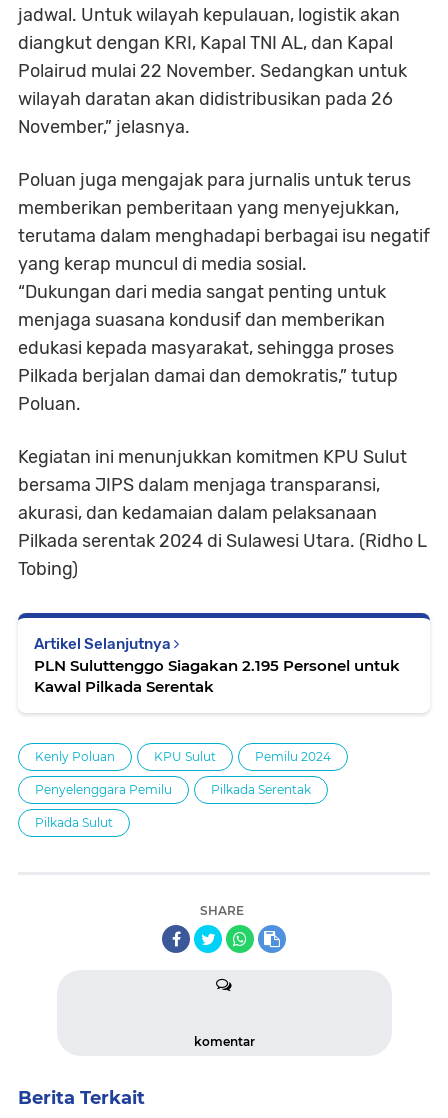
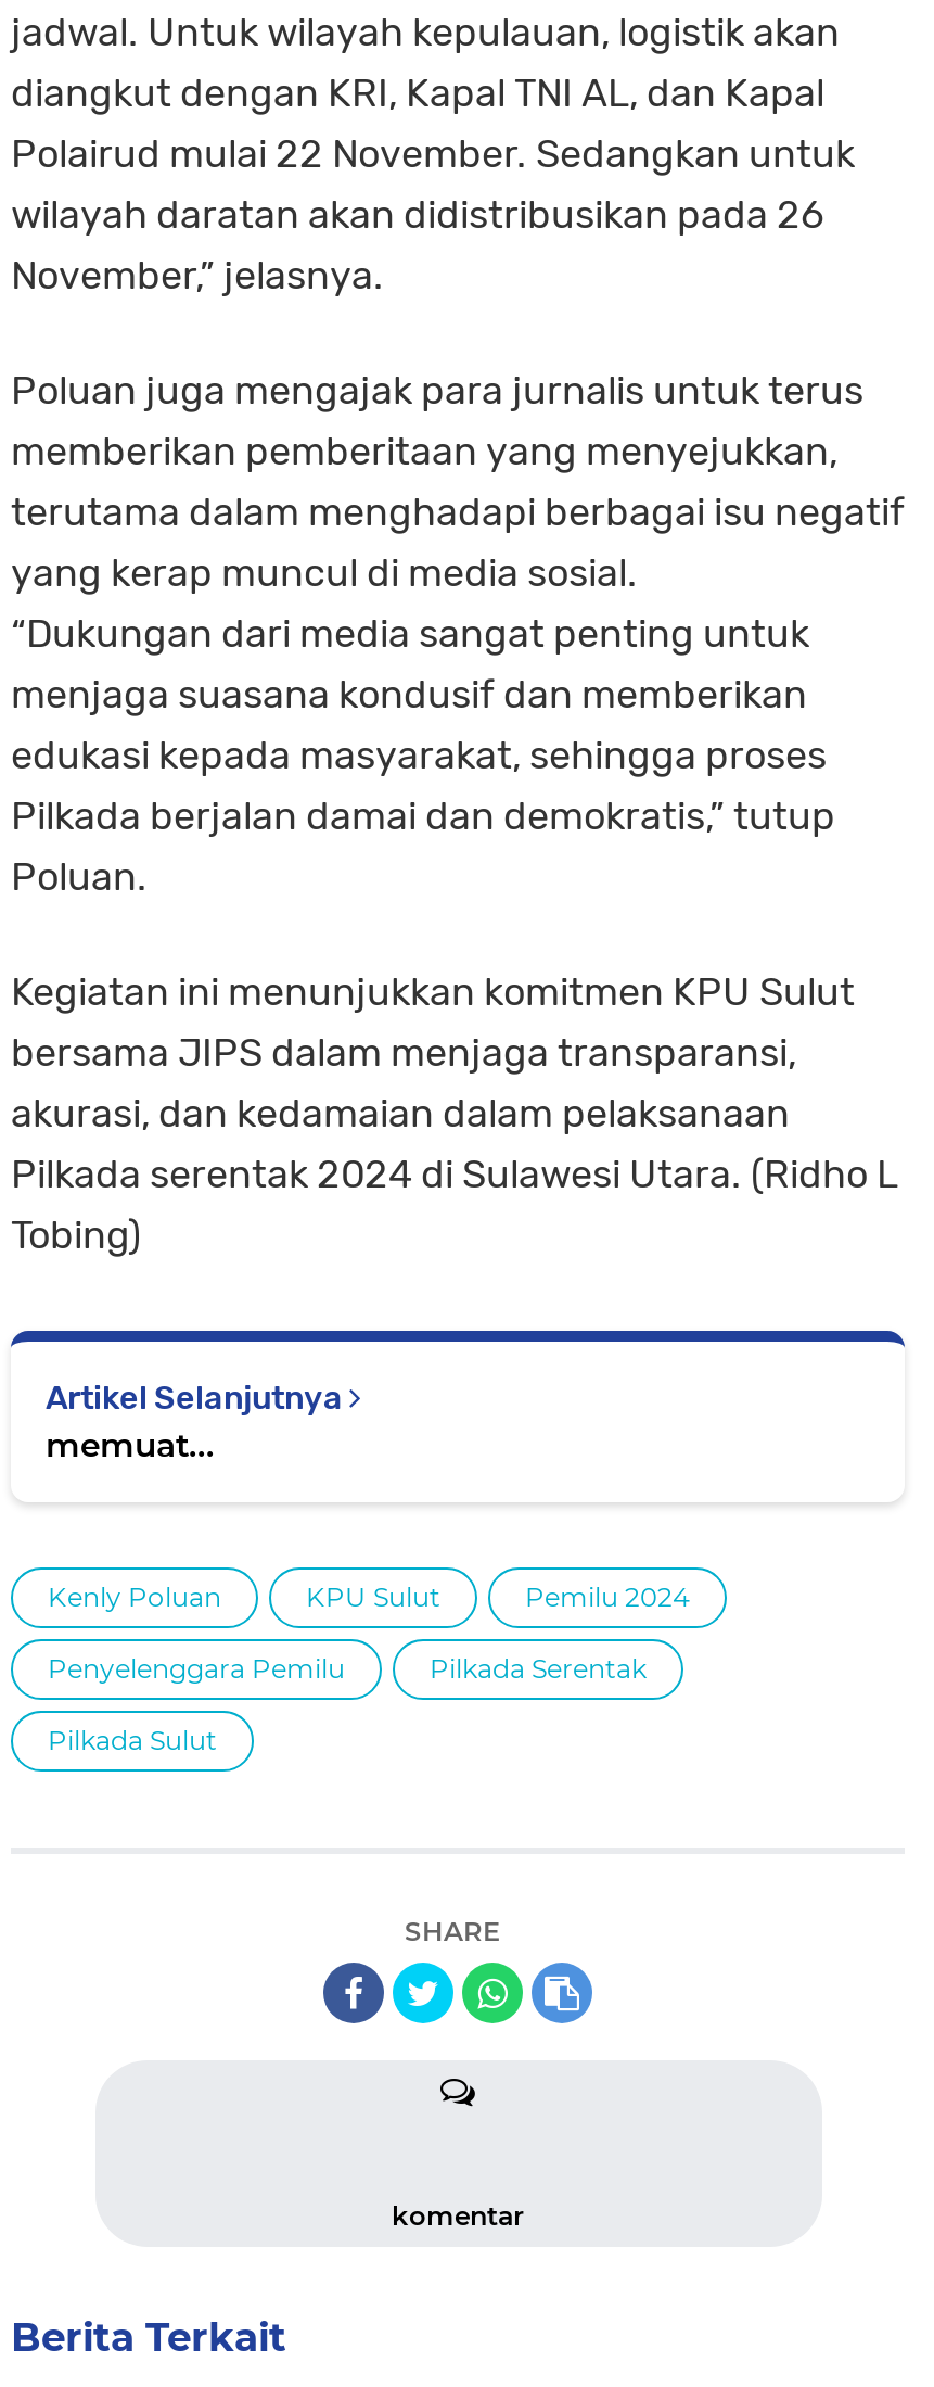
- PLN Suluttenggo Siagakan 2.195 Personel untuk
- Kawal Pilkada Serentak
+ memuat...
